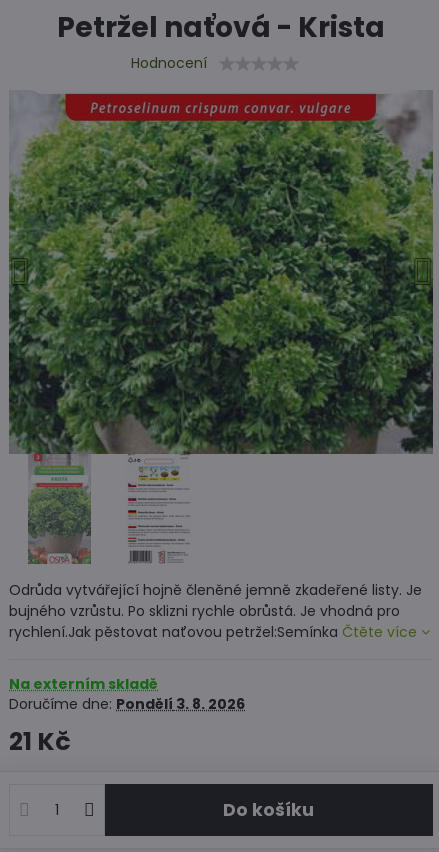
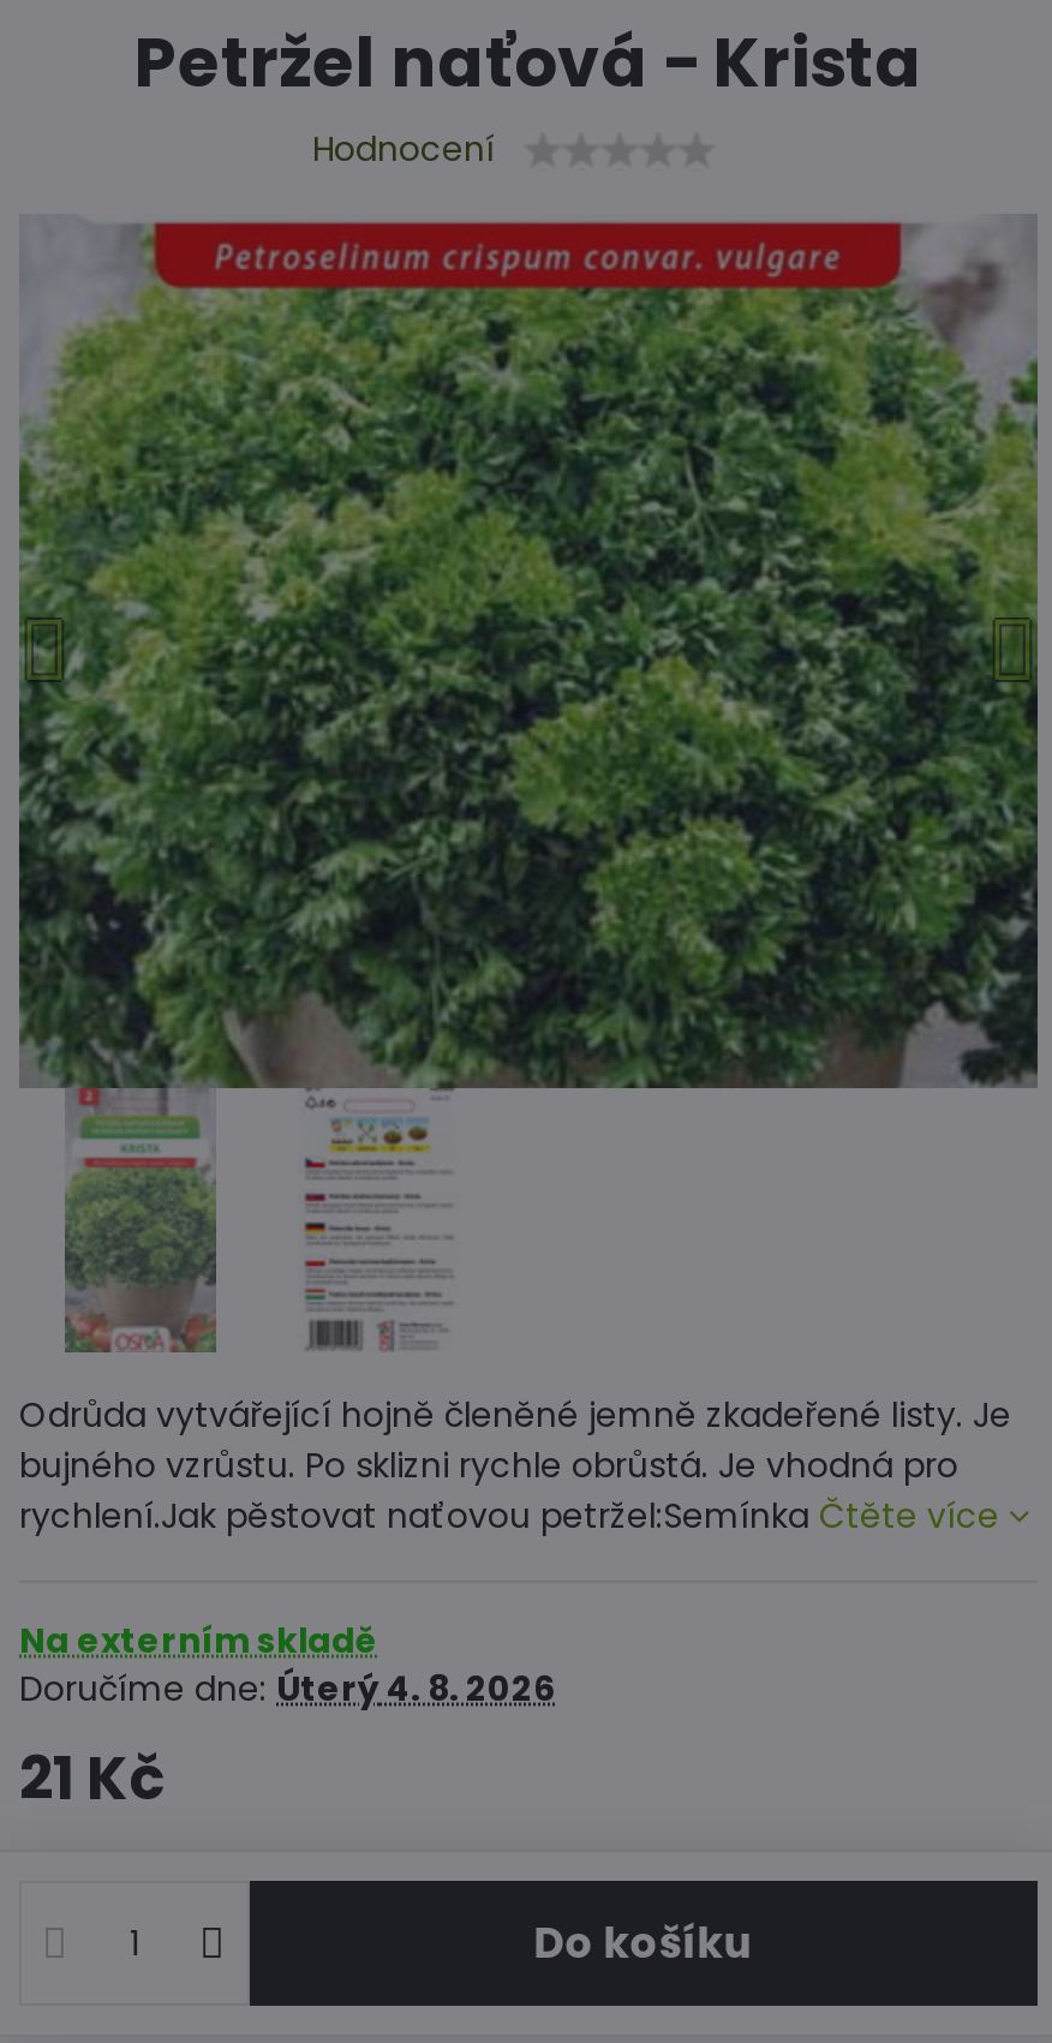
- Doručíme dne: Pondělí 3. 8. 2026
+ Doručíme dne: Úterý 4. 8. 2026
